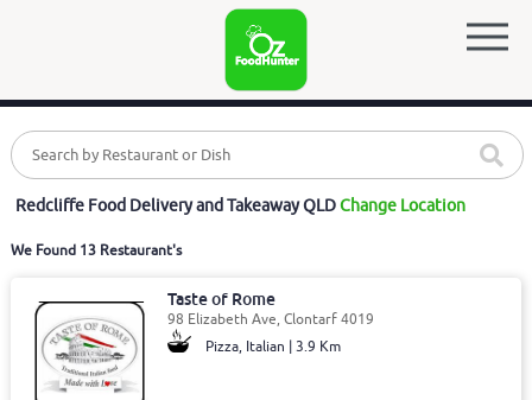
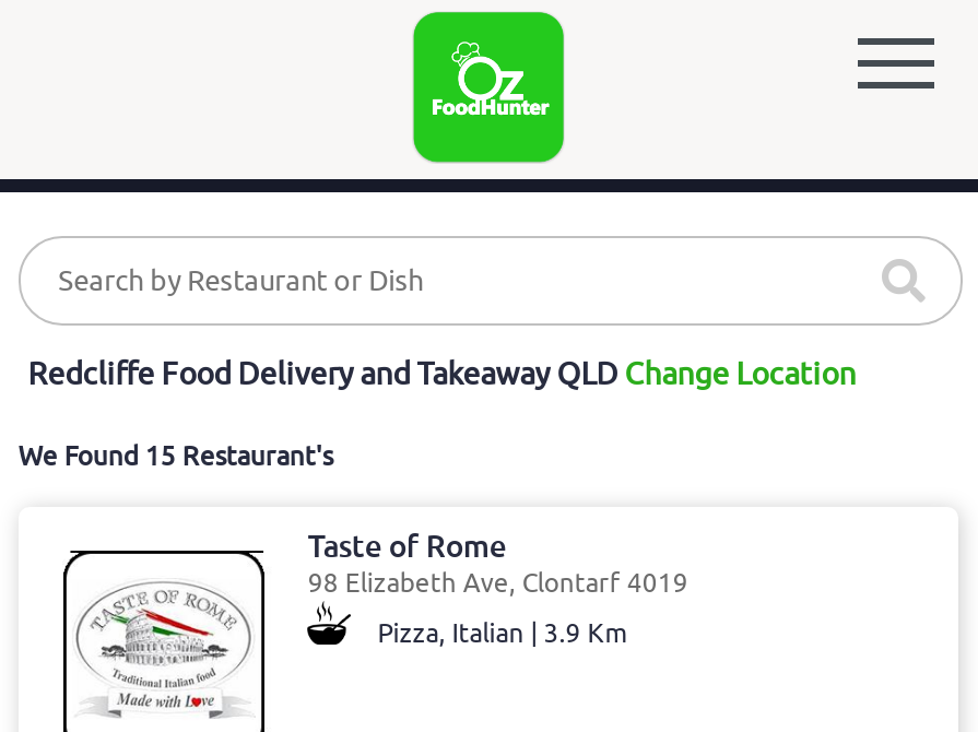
- We Found 13 Restaurant's
+ We Found 15 Restaurant's
